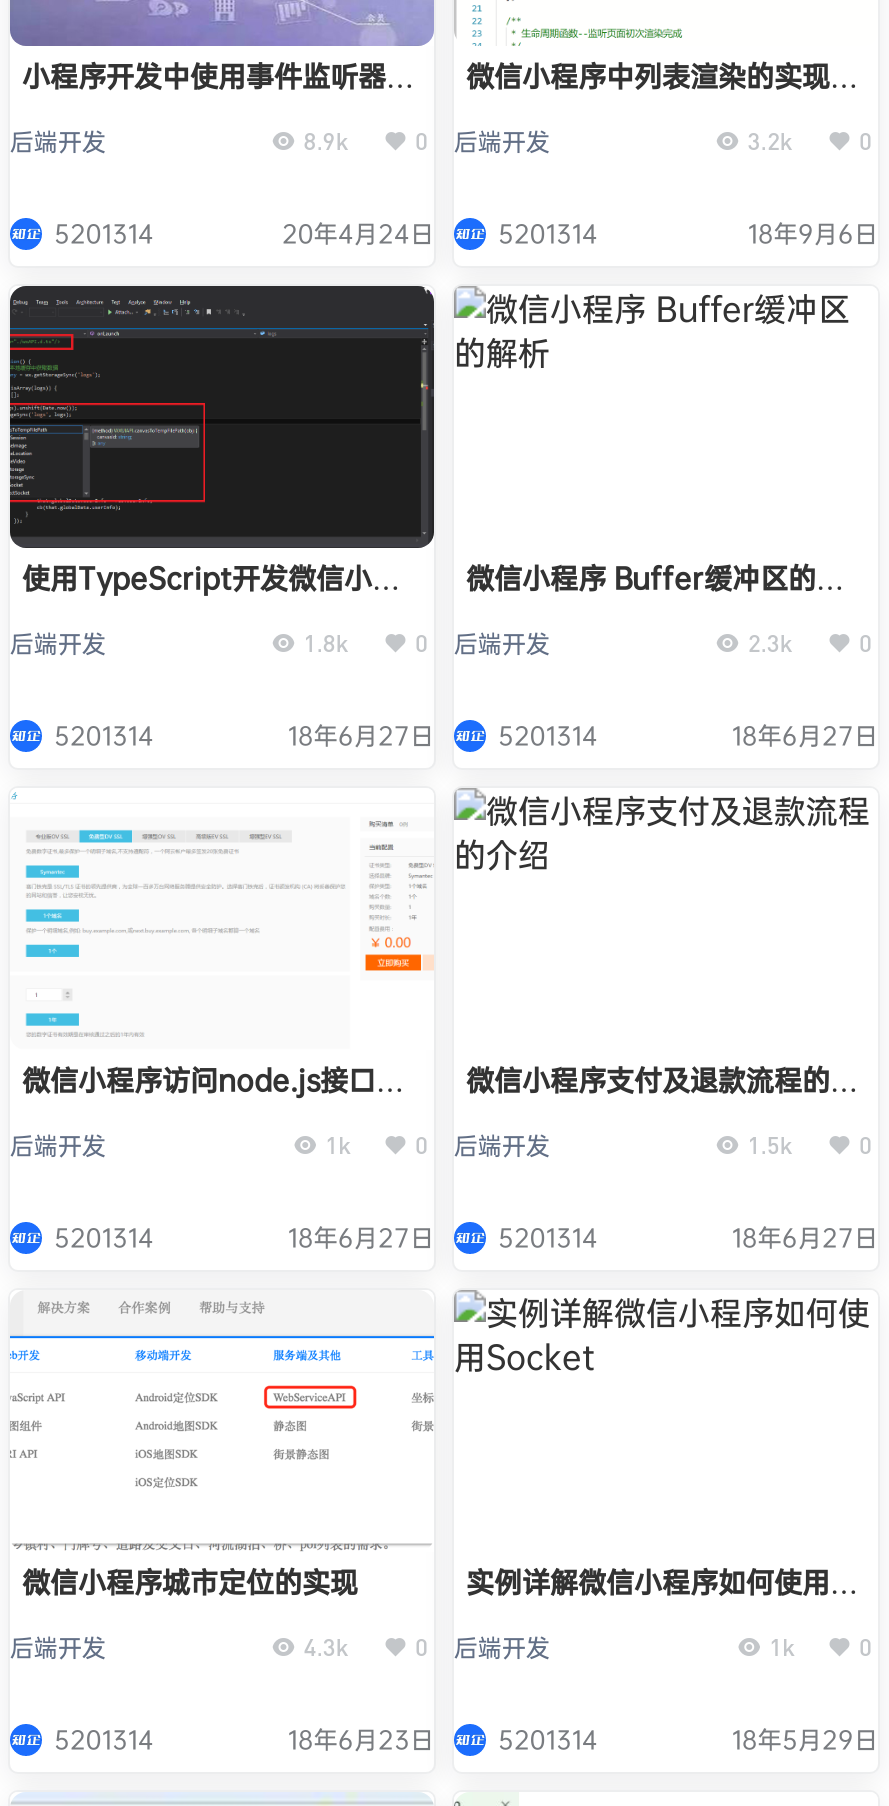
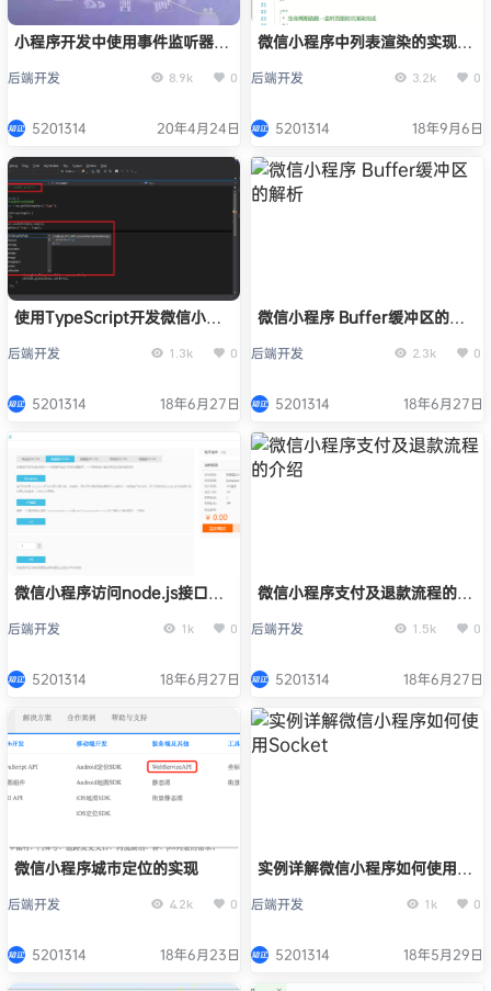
- 1.8k
+ 1.3k

- 4.3k
+ 4.2k
